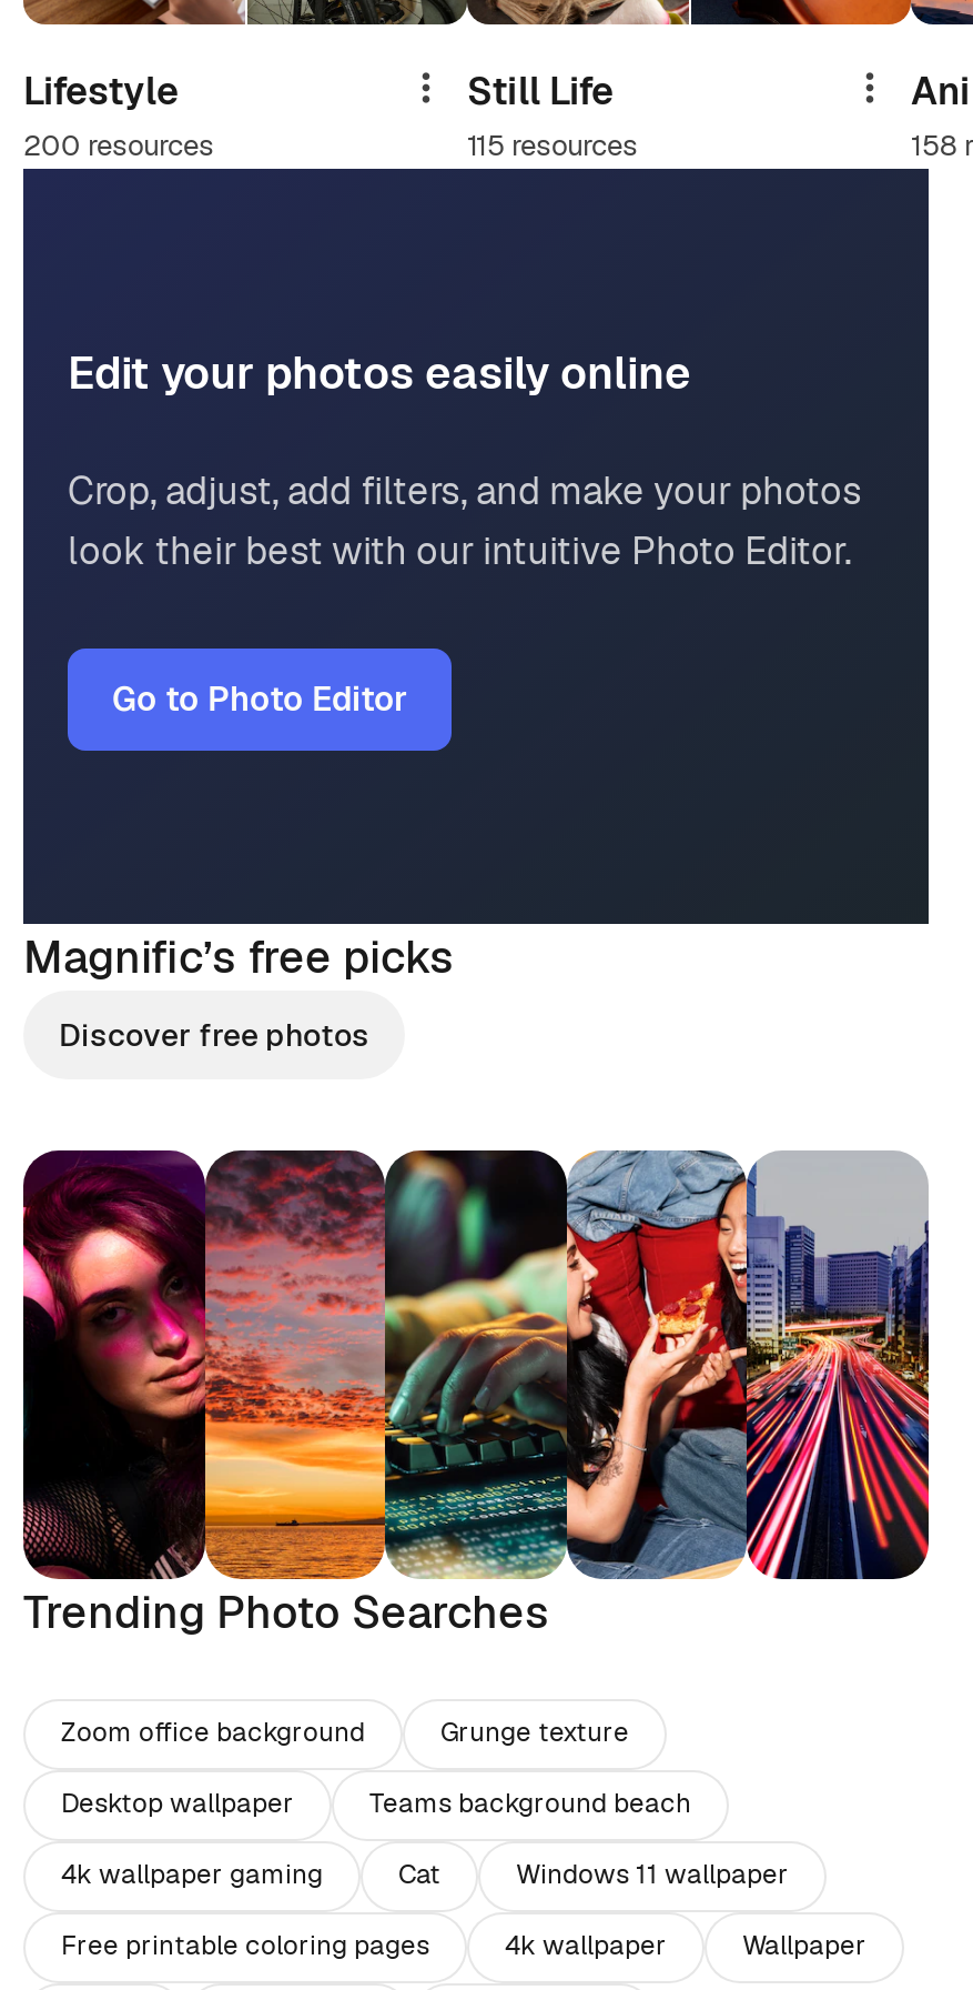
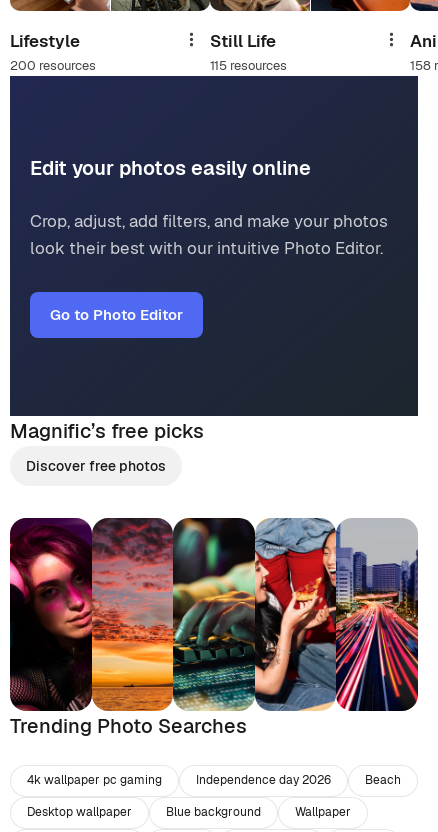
- Zoom office background
- Grunge texture
+ 4k wallpaper pc gaming
+ Independence day 2026
+ Beach

- Teams background beach
- 4k wallpaper gaming
- Cat
- Windows 11 wallpaper
- Free printable coloring pages
- 4k wallpaper
+ Blue background
